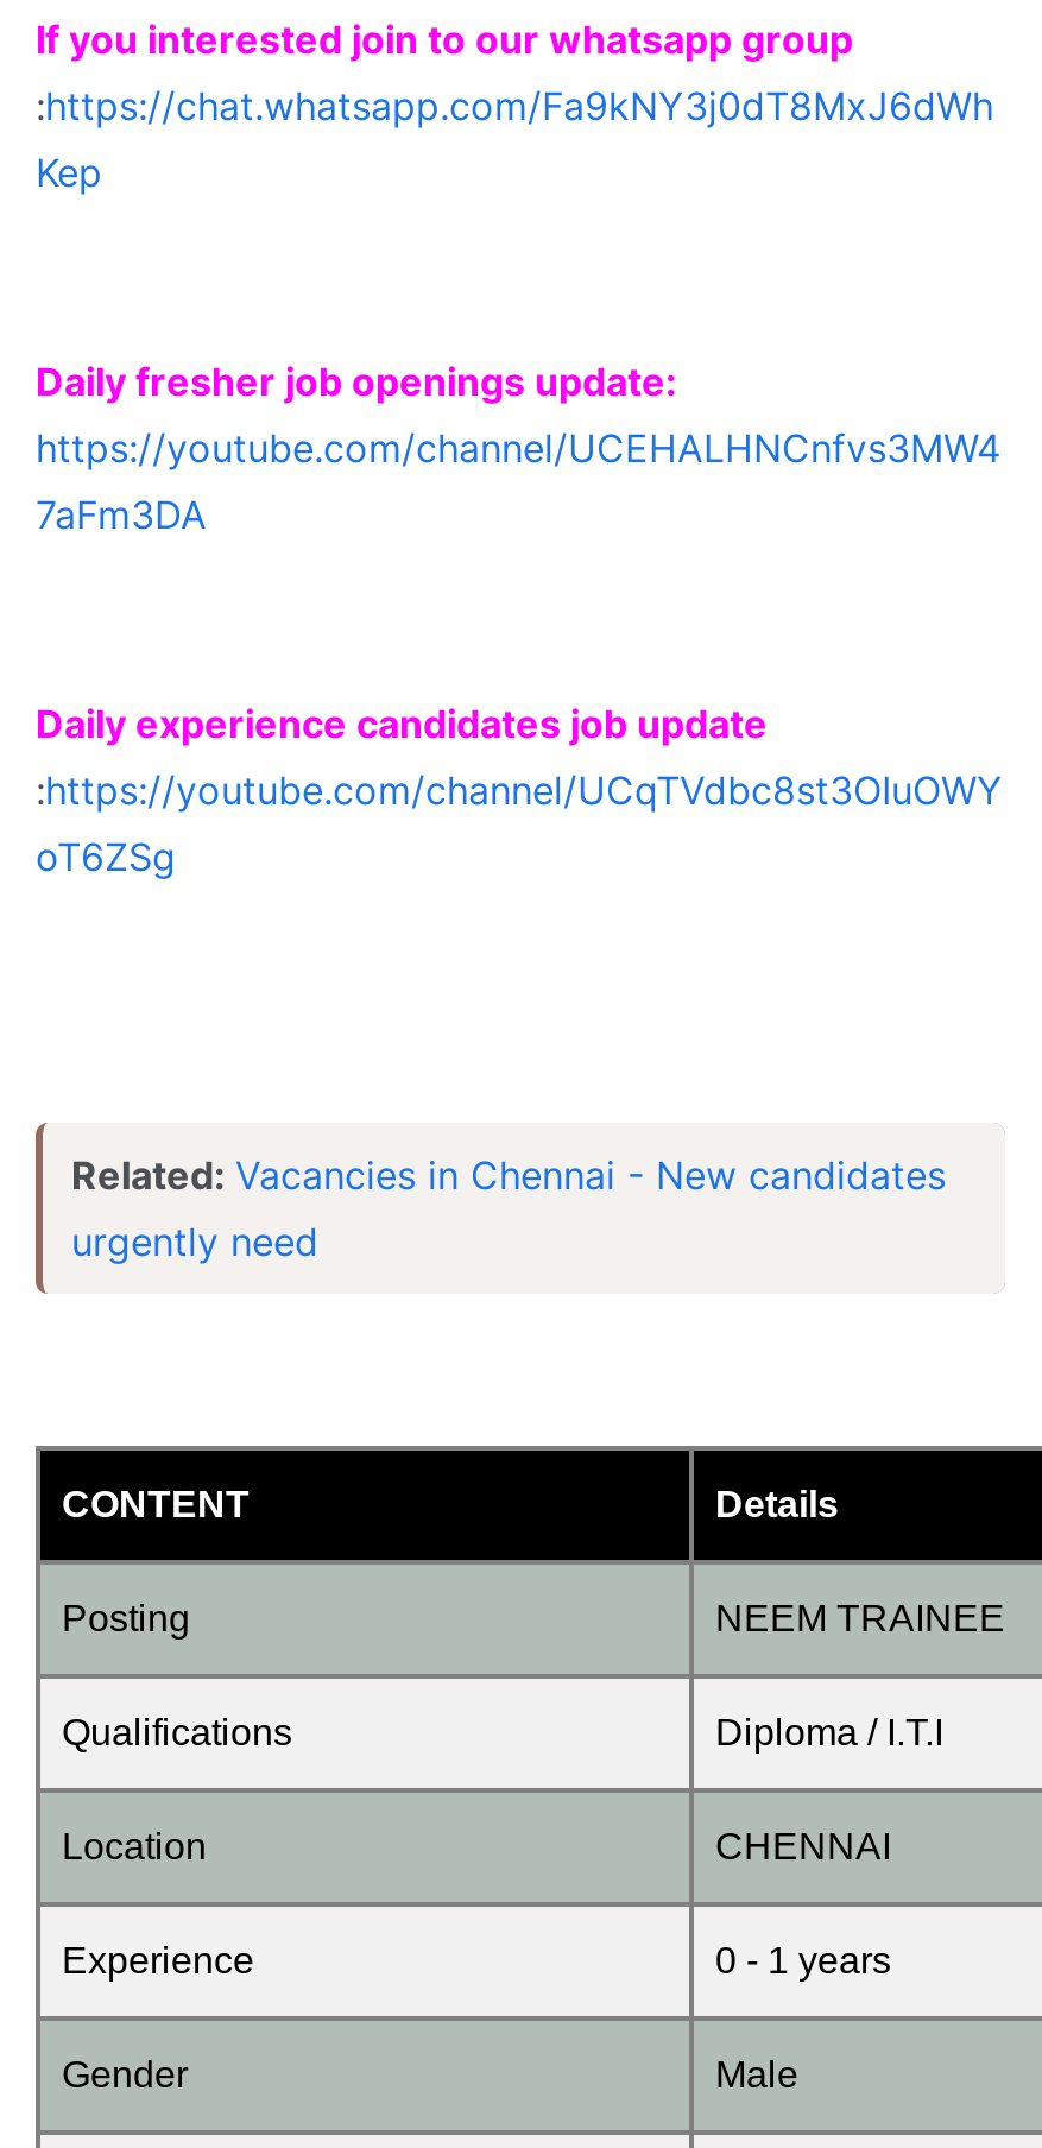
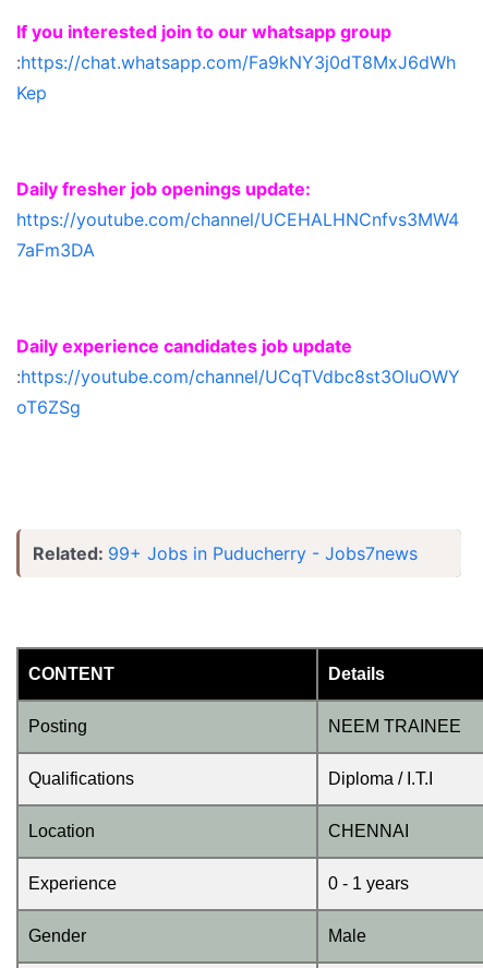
- Related: Vacancies in Chennai - New candidates
- urgently need
+ Related: 99+ Jobs in Puducherry - Jobs7news
